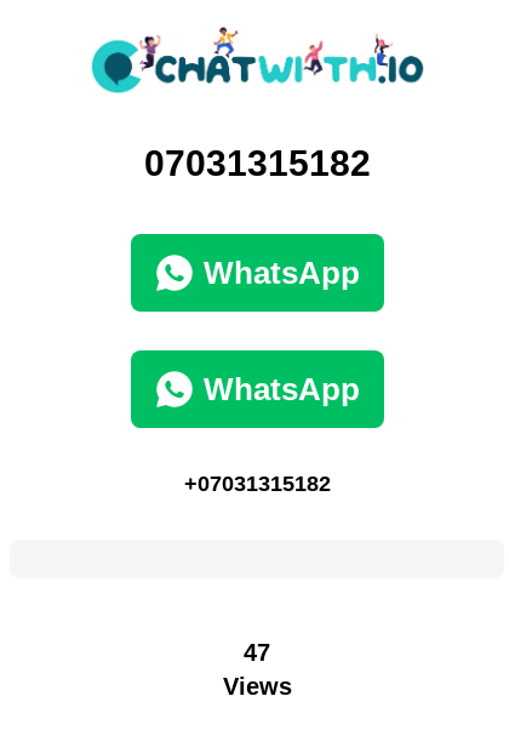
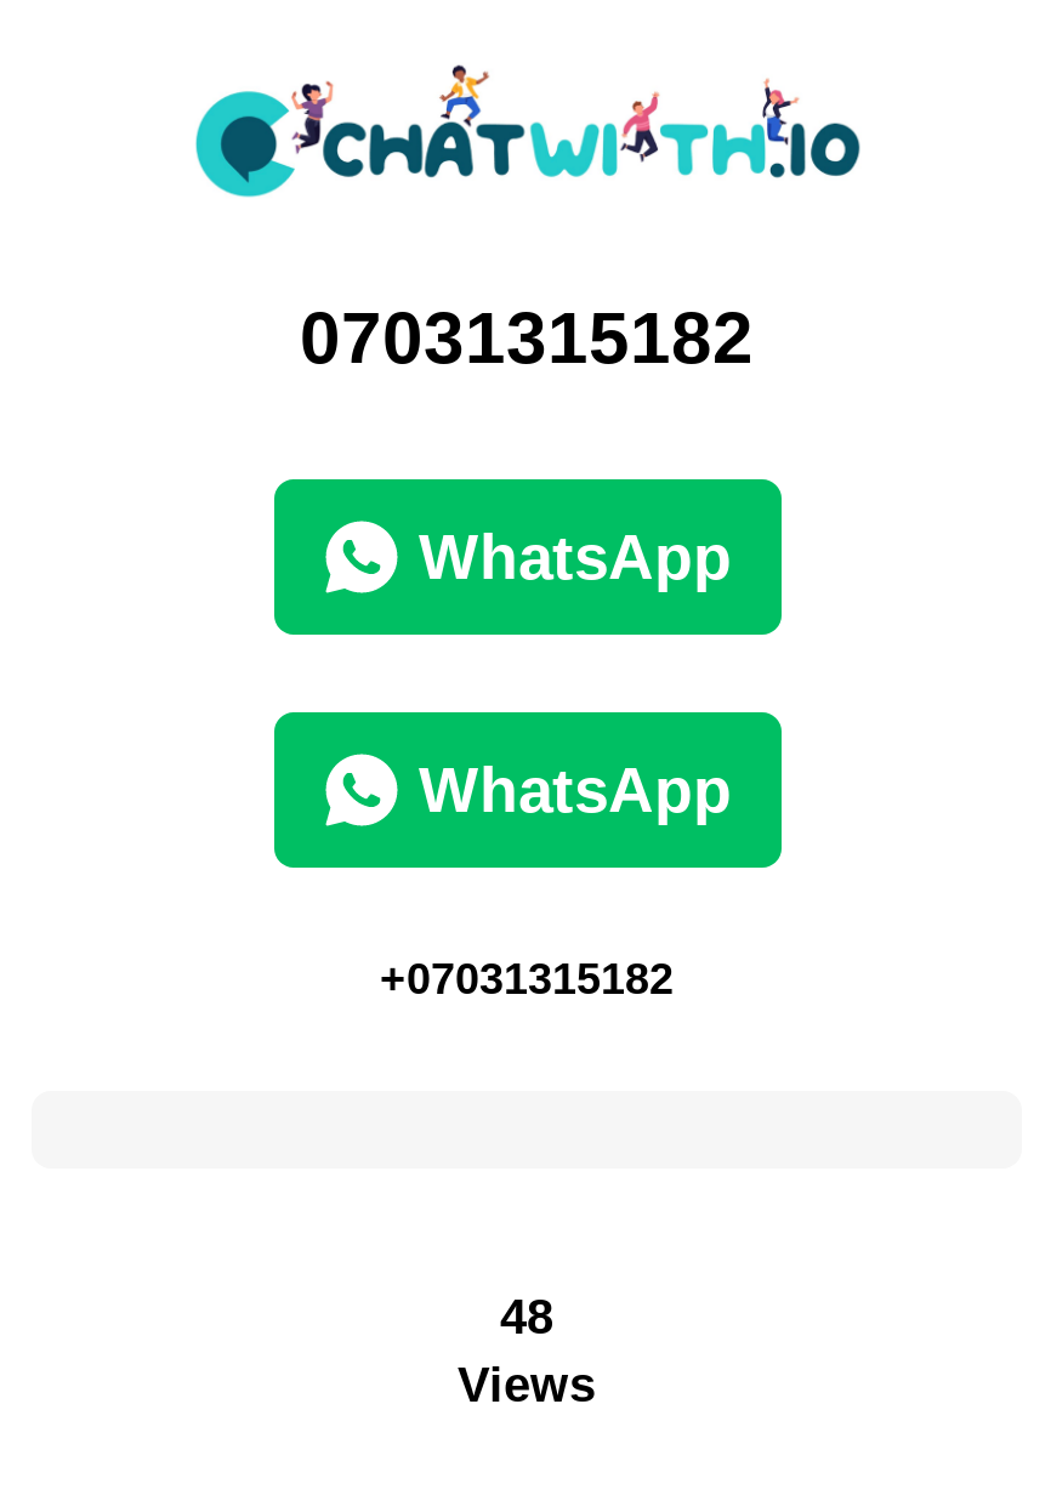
- 47
+ 48
